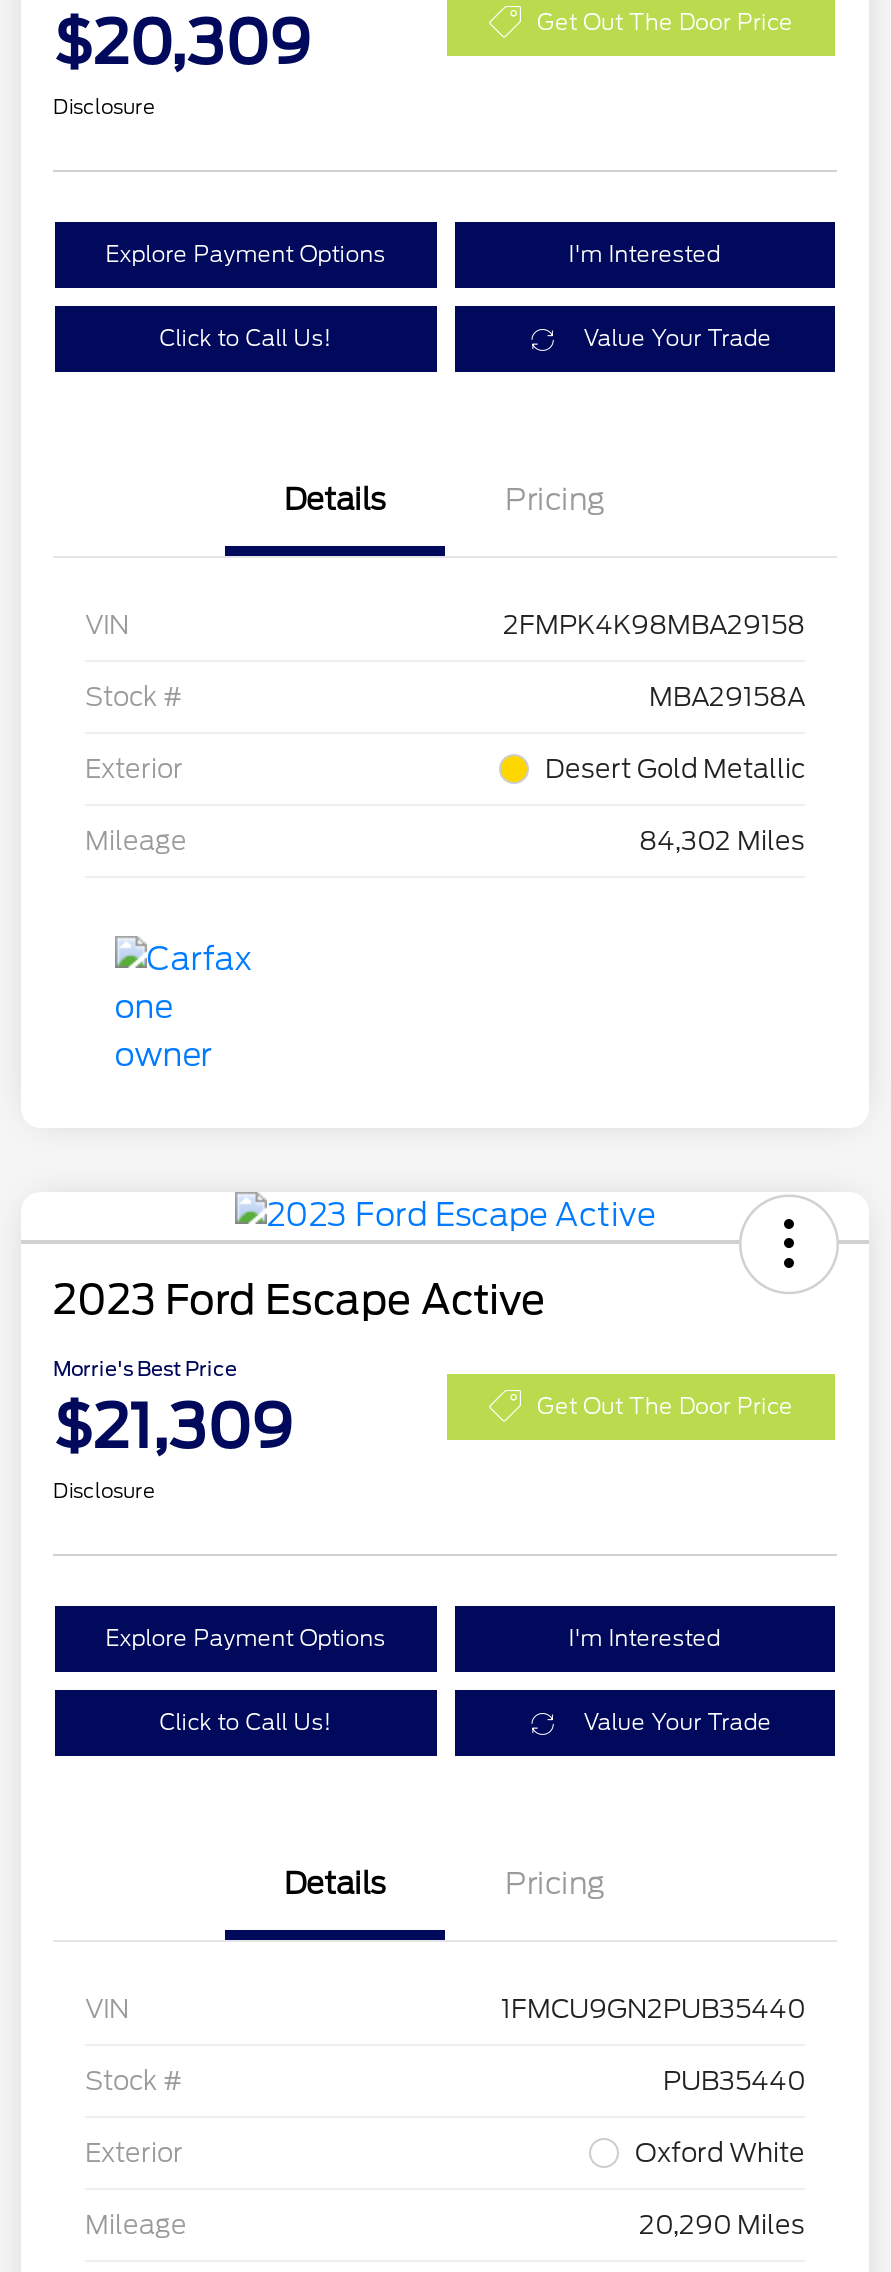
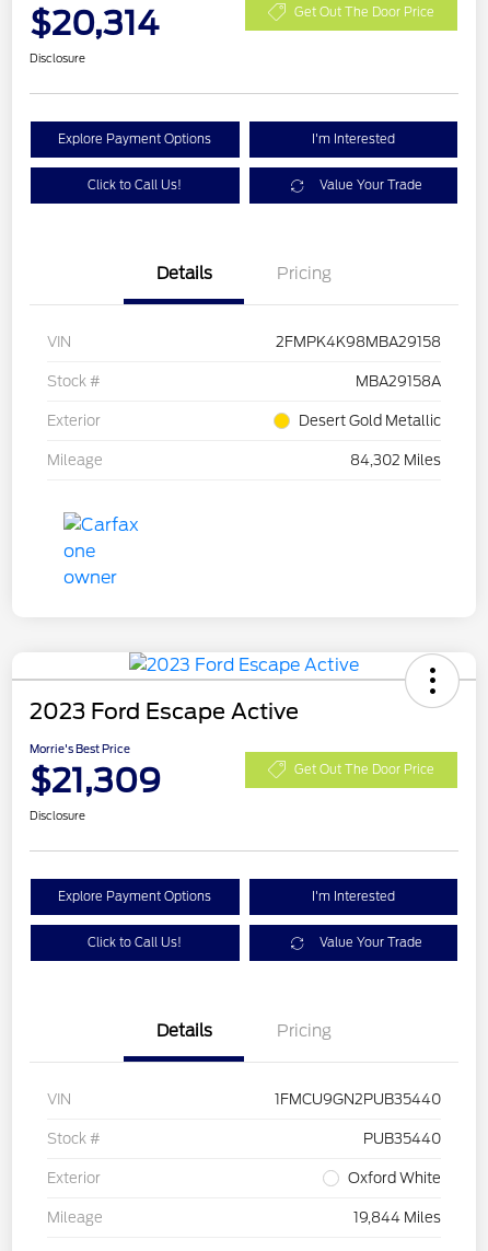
- $20,309
+ $20,314

- 20,290 Miles
+ 19,844 Miles
